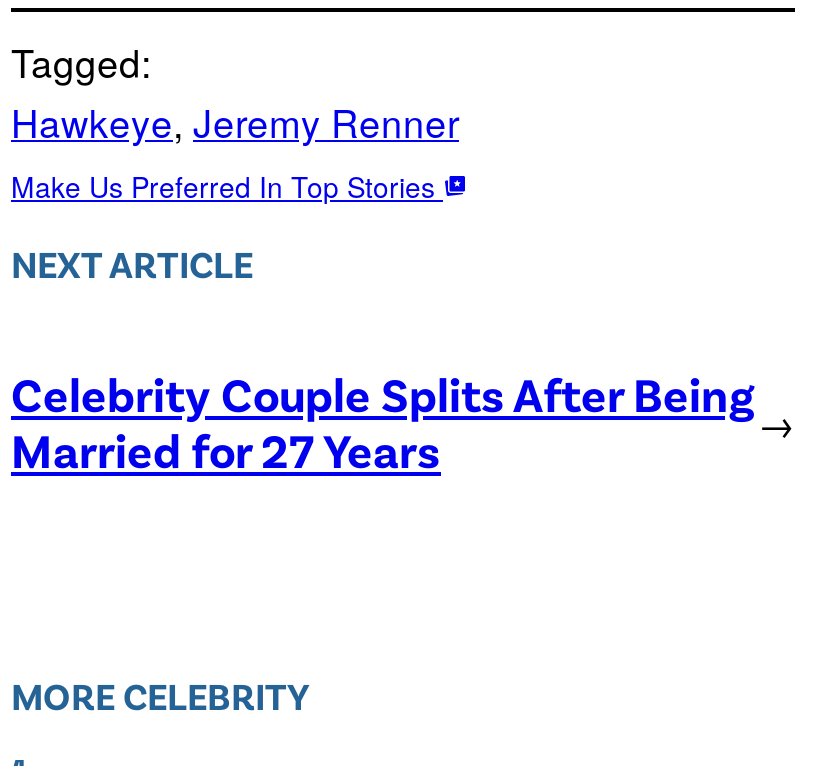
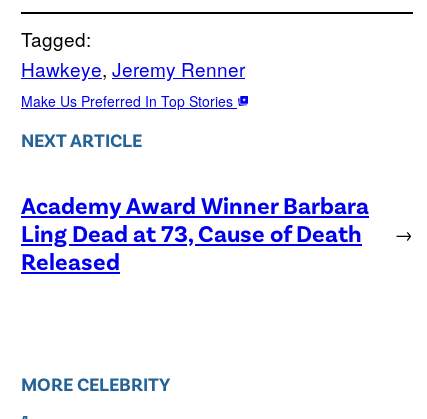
- Celebrity Couple Splits After Being
- Married for 27 Years
+ Academy Award Winner Barbara
+ Ling Dead at 73, Cause of Death
+ Released
